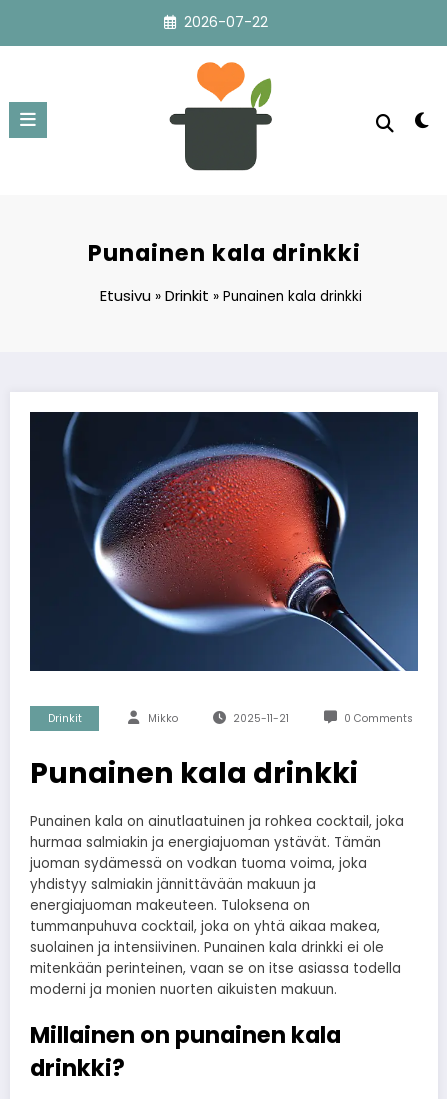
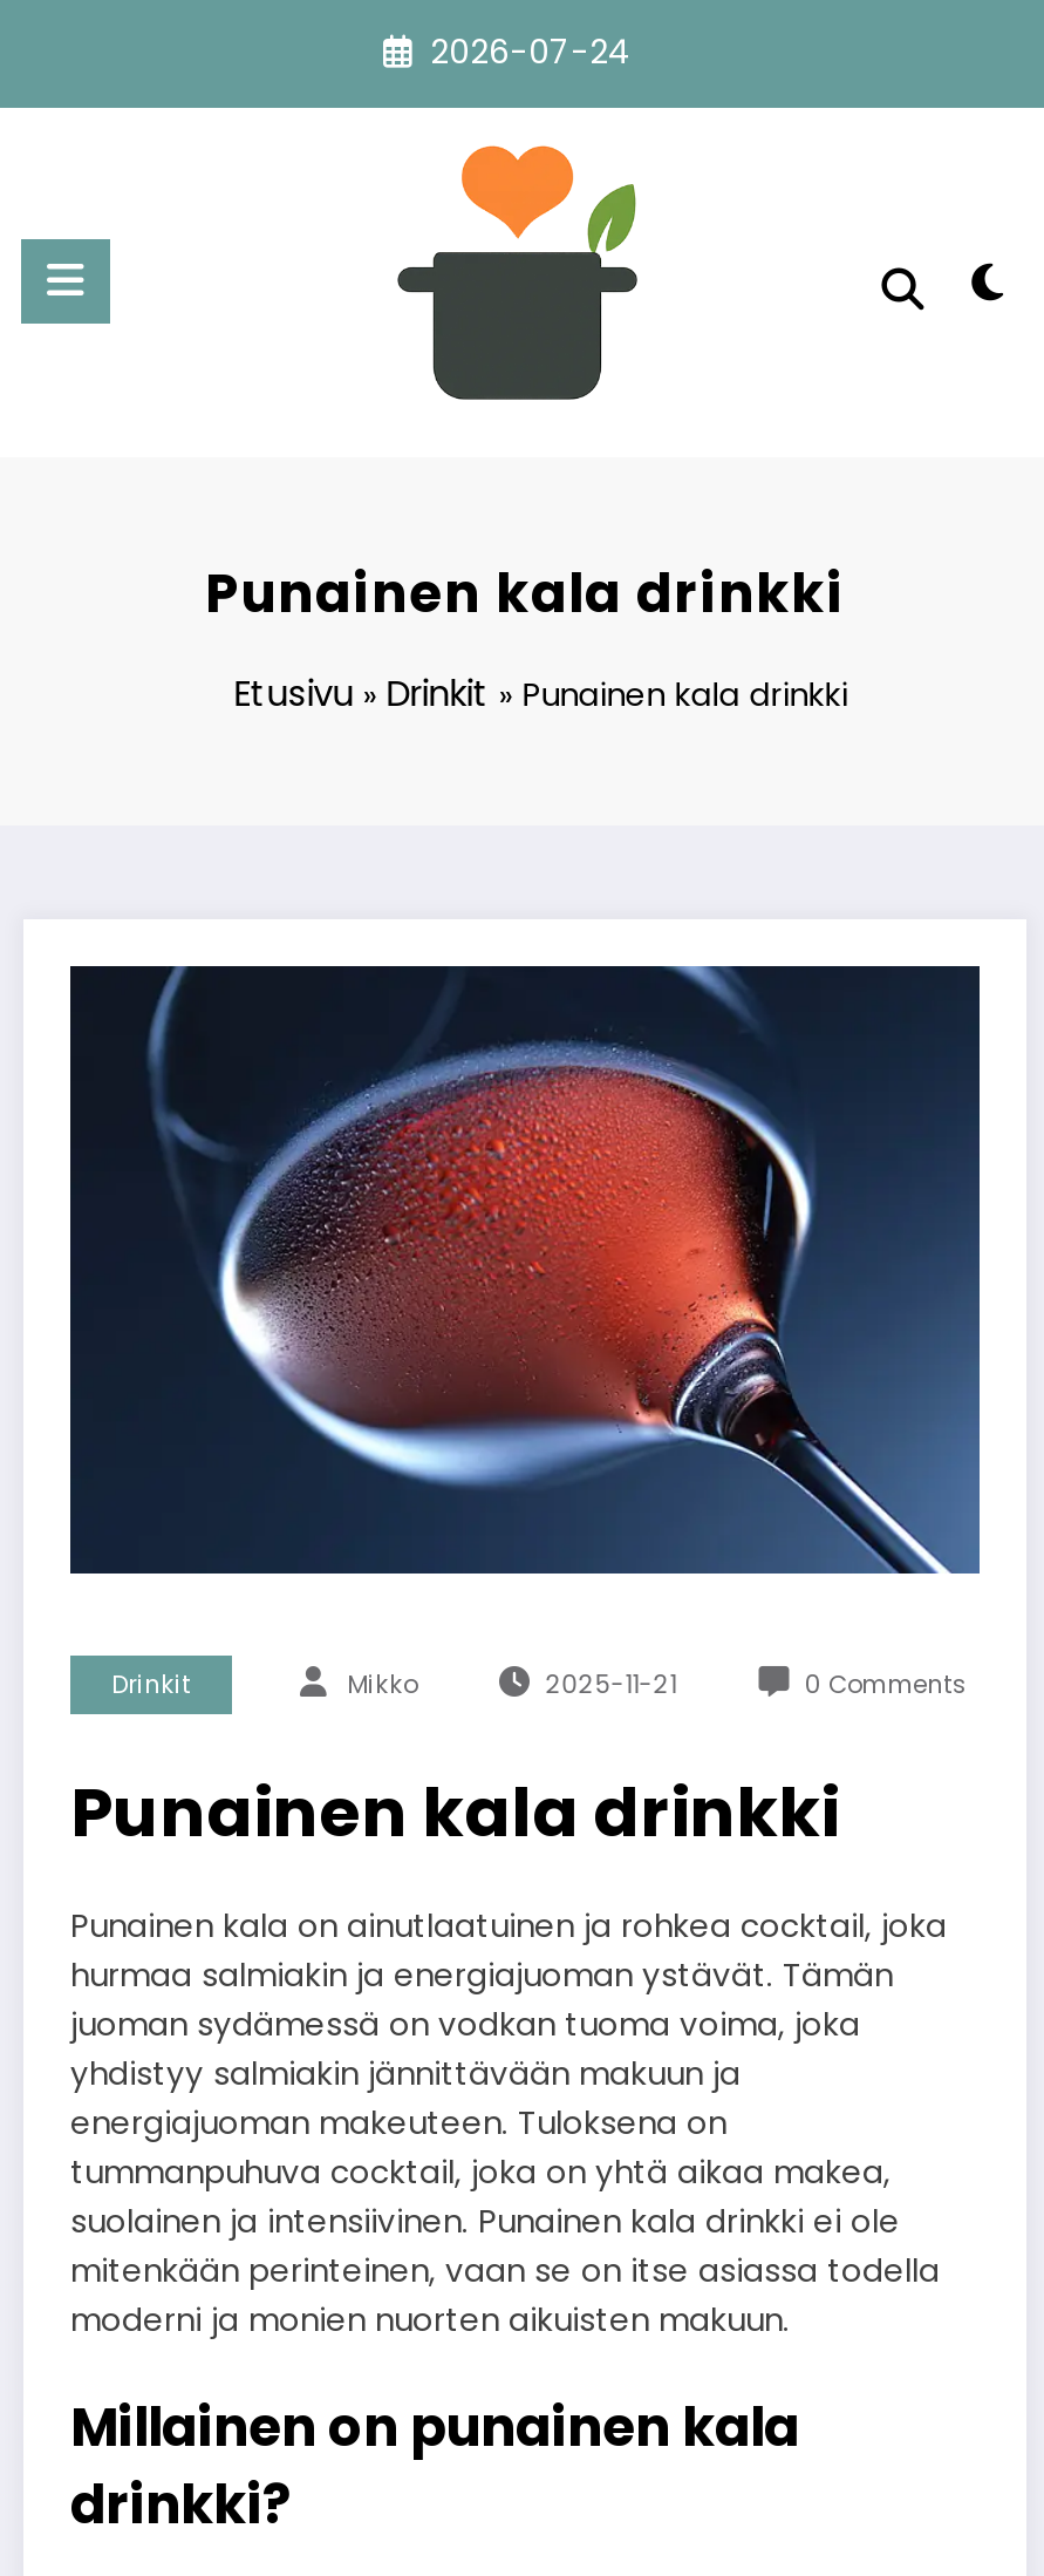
- 2026-07-22
+ 2026-07-24
